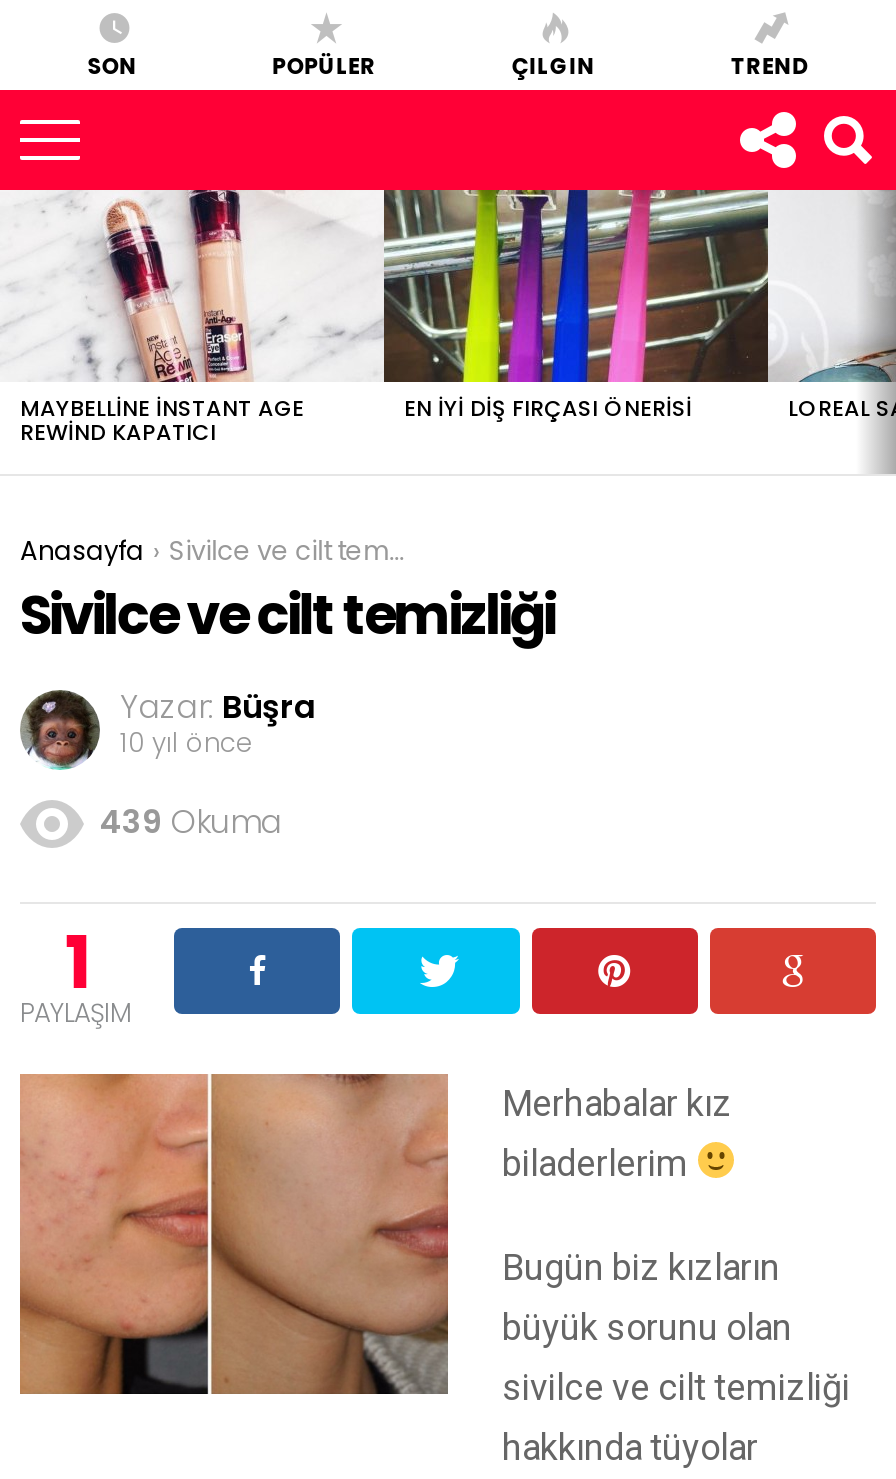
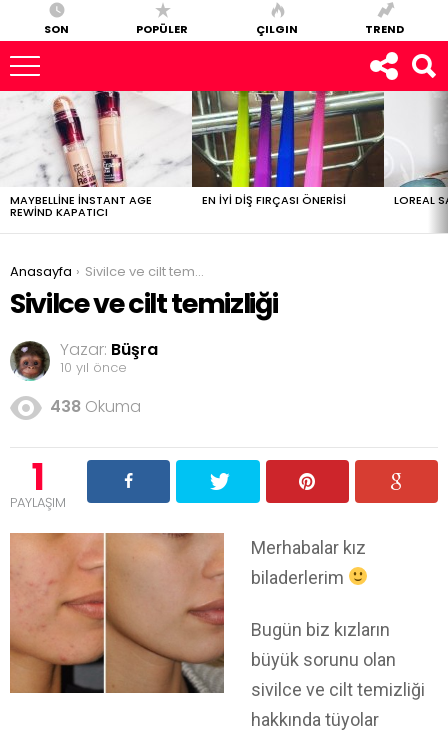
- 439 Okuma
+ 438 Okuma
